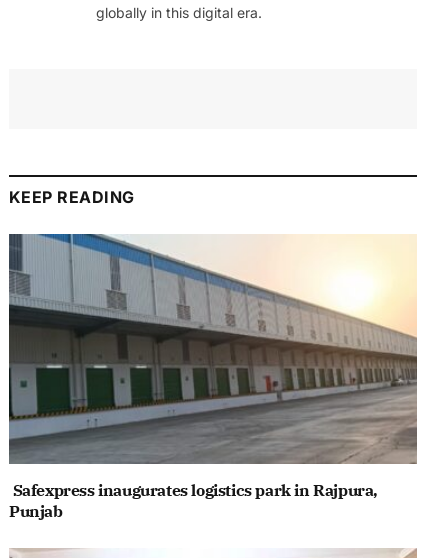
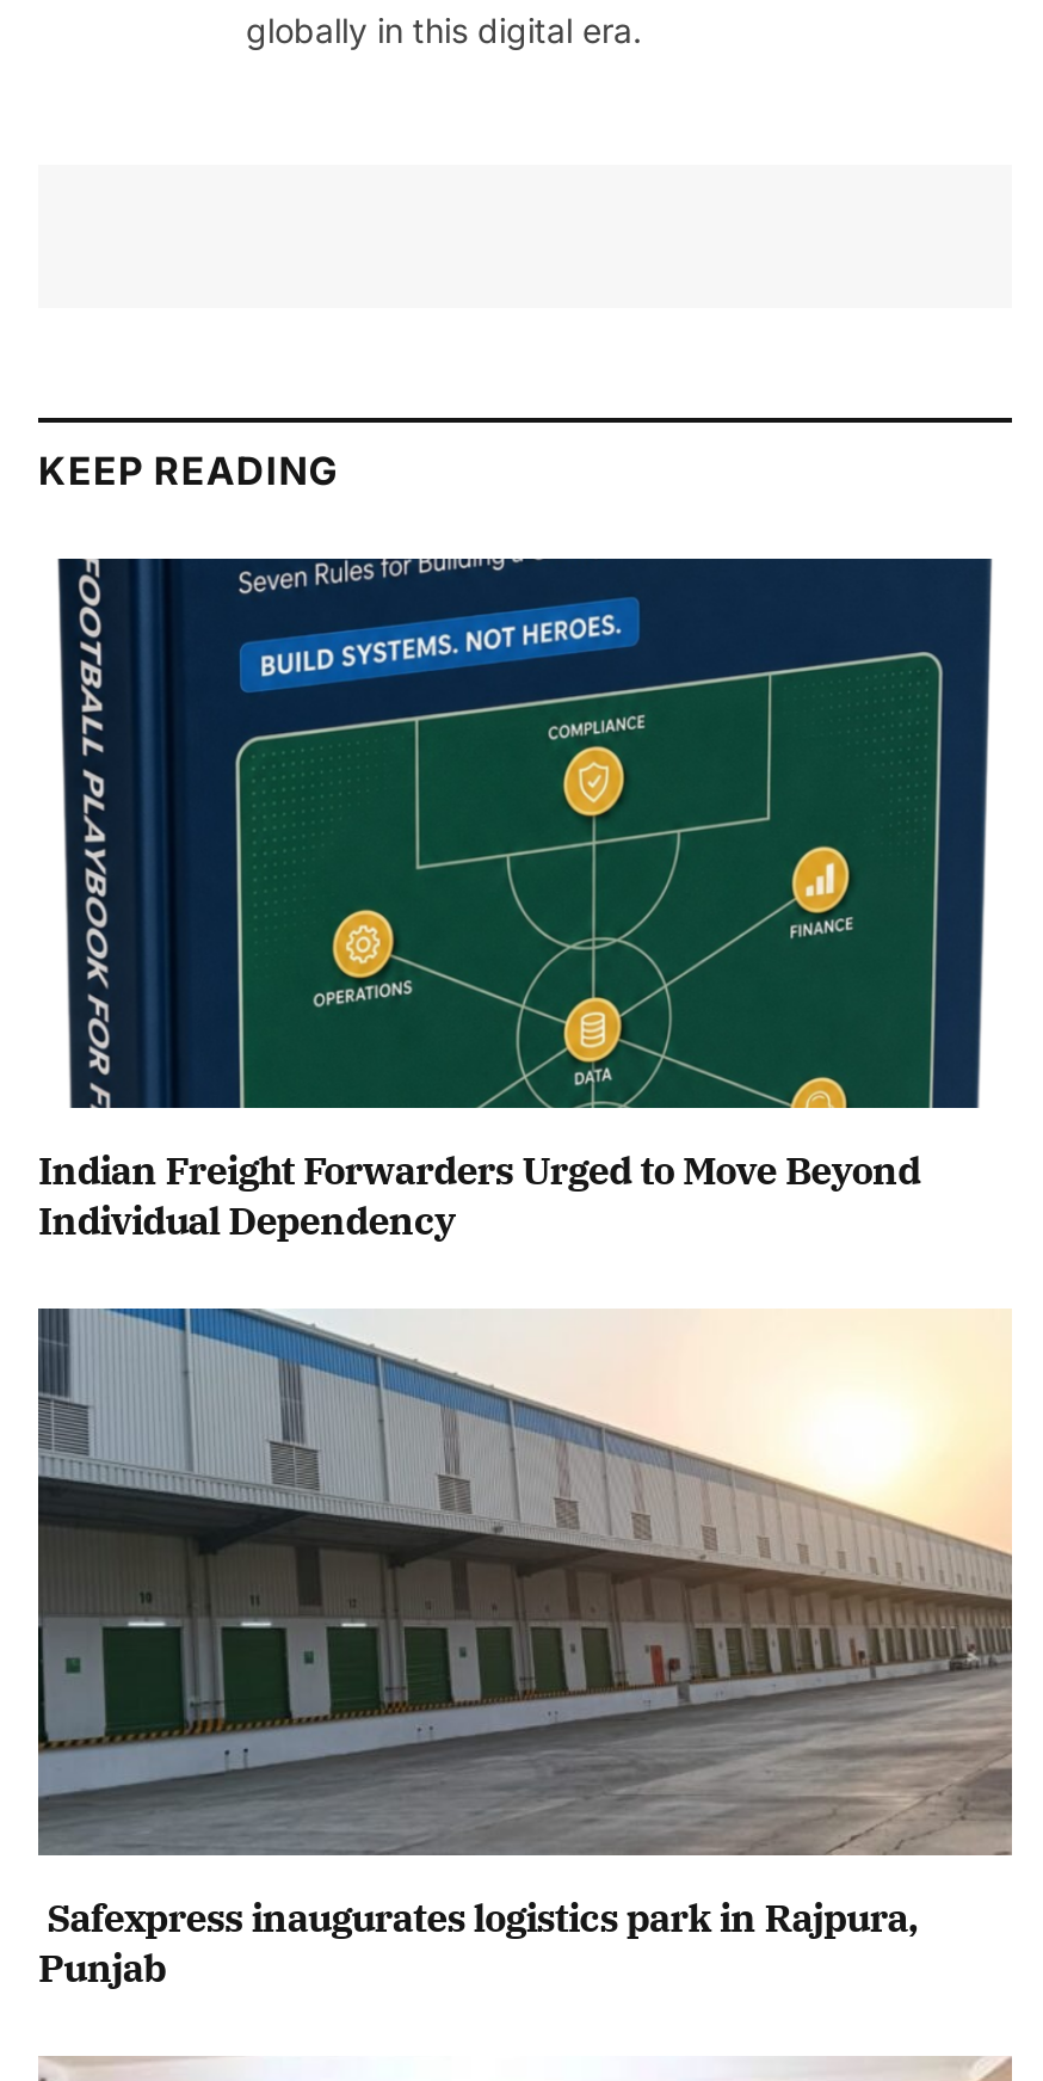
+ [image]
+ Indian Freight Forwarders Urged to Move Beyond
+ Individual Dependency
